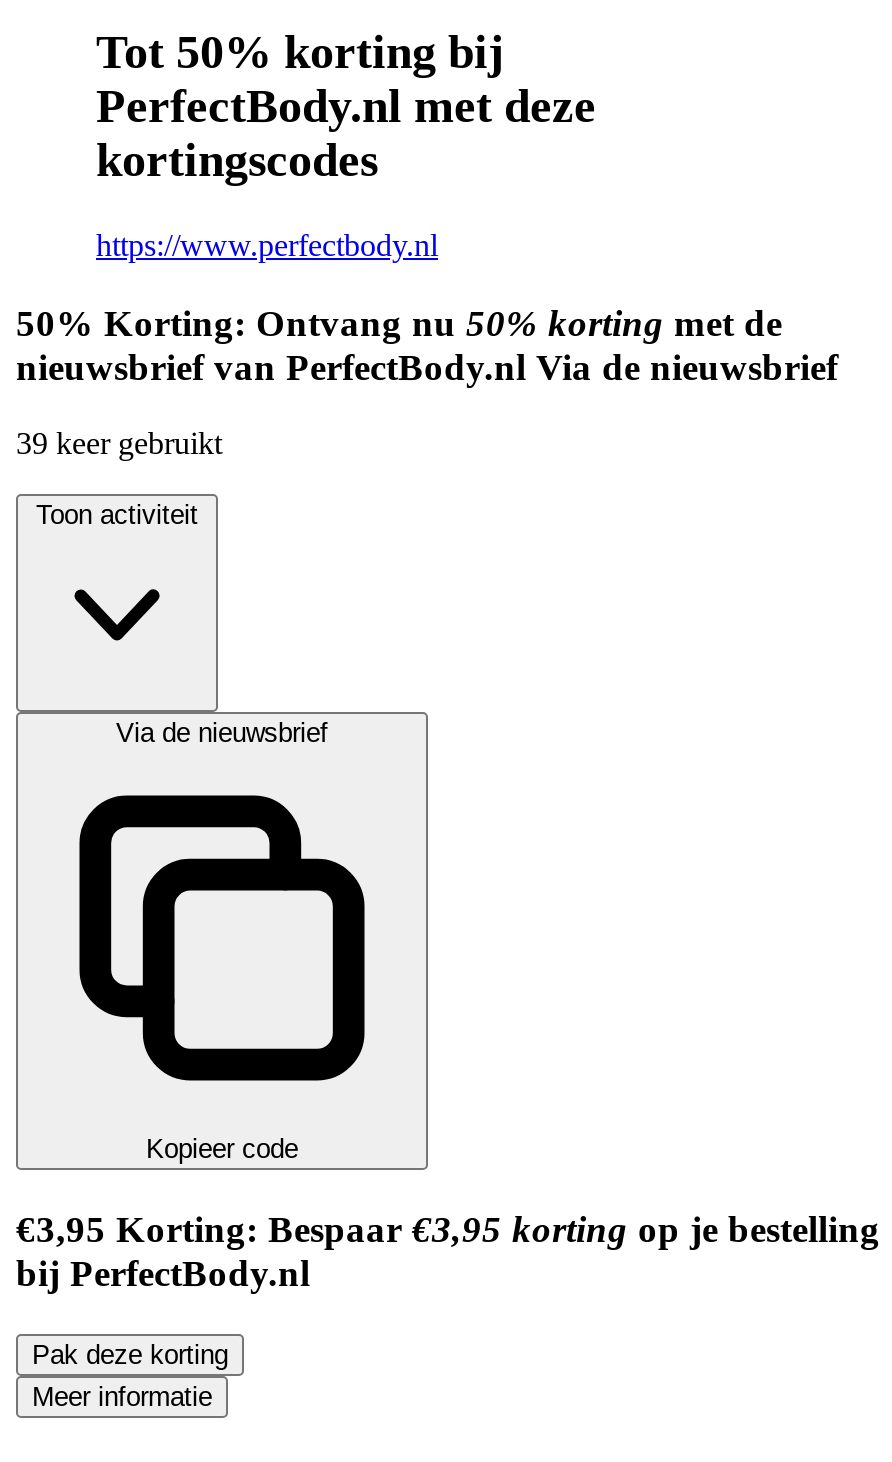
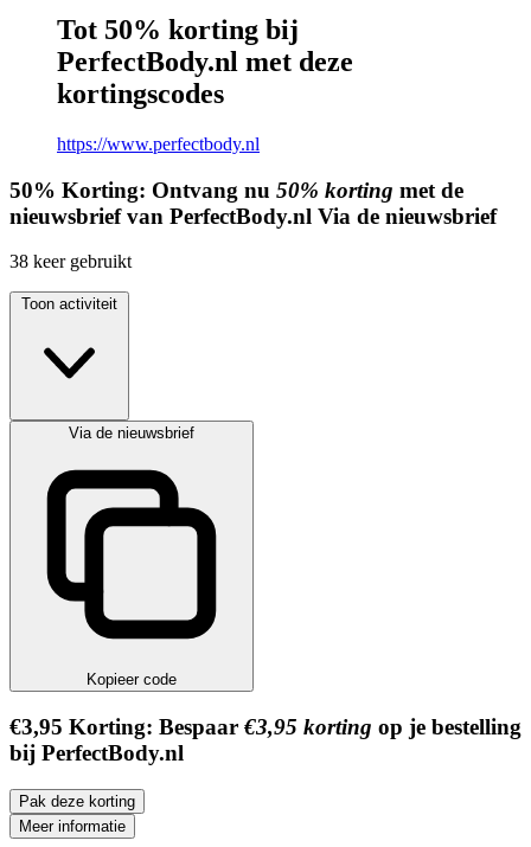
- 39 keer gebruikt
+ 38 keer gebruikt
